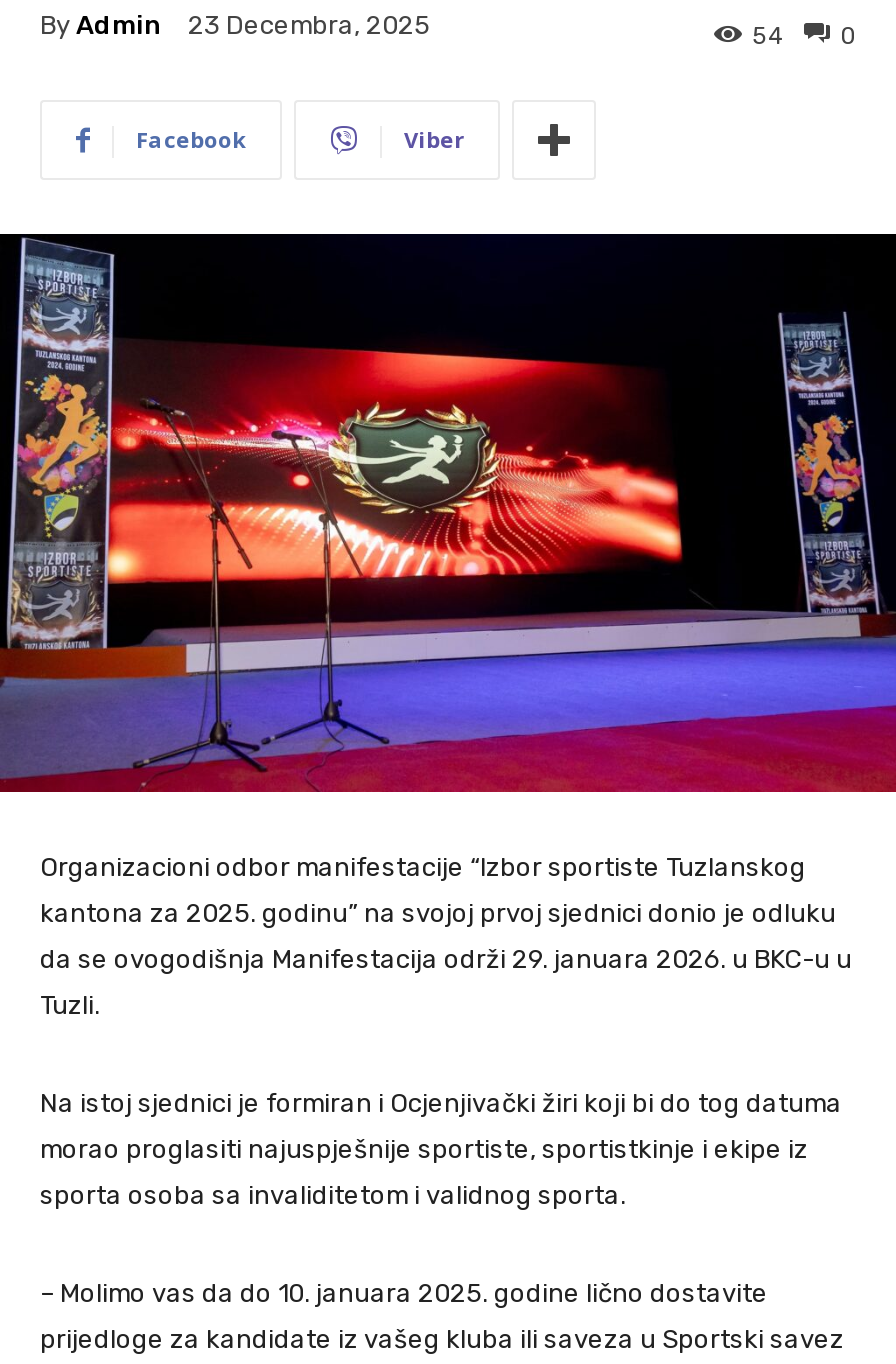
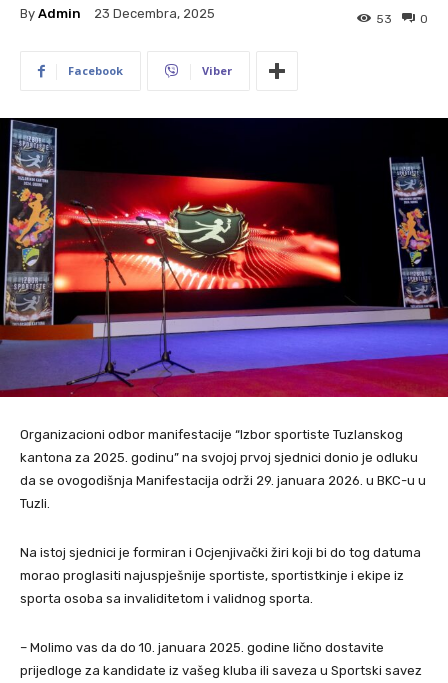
- 54
+ 53
